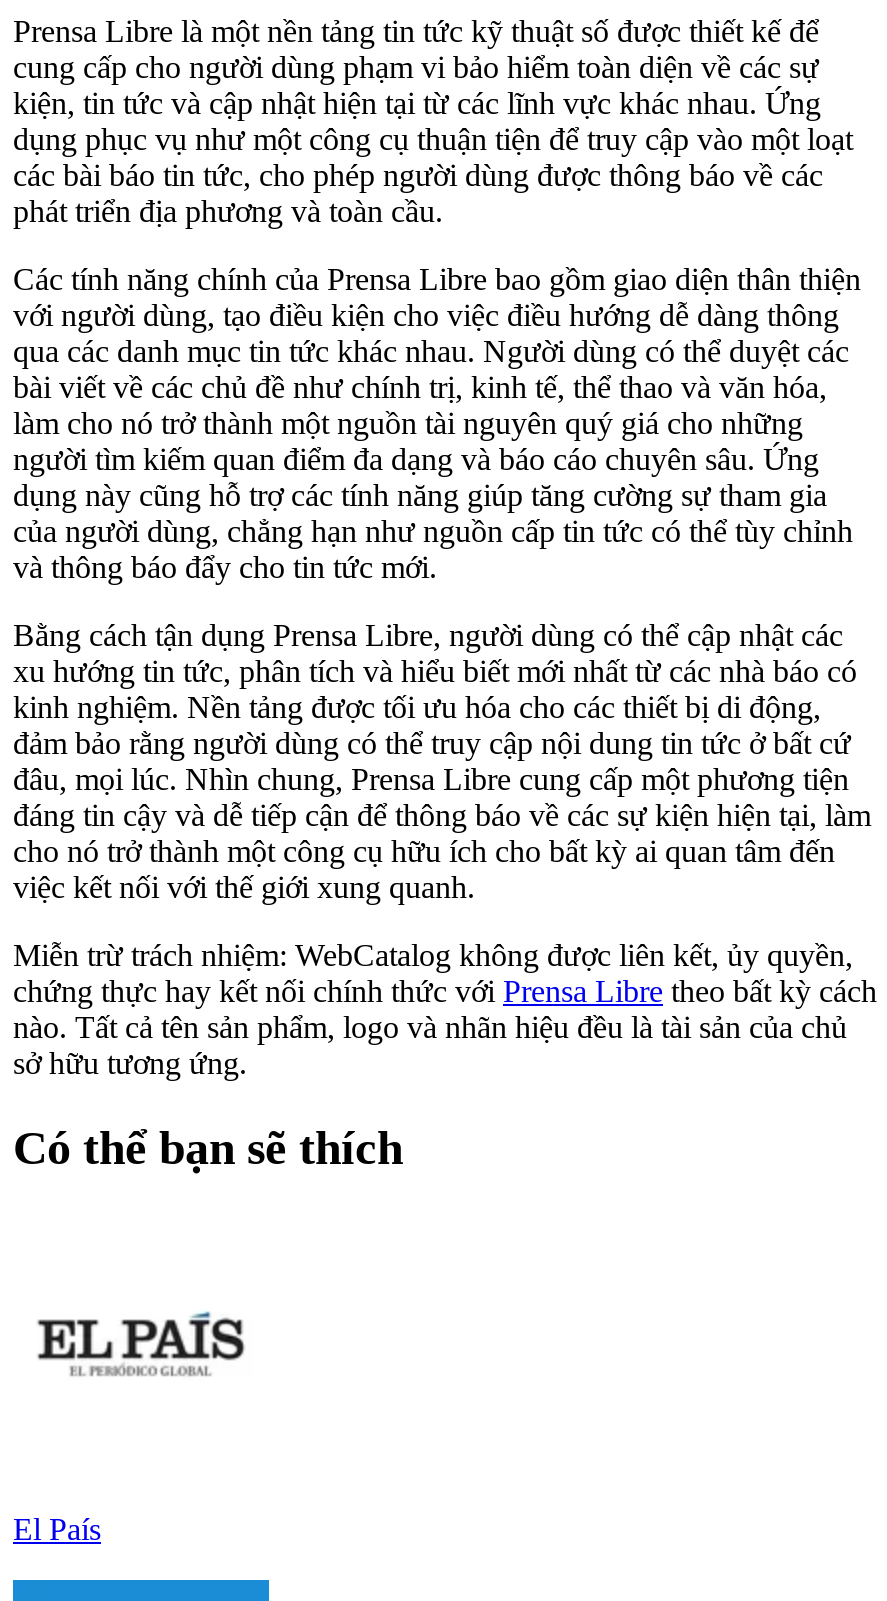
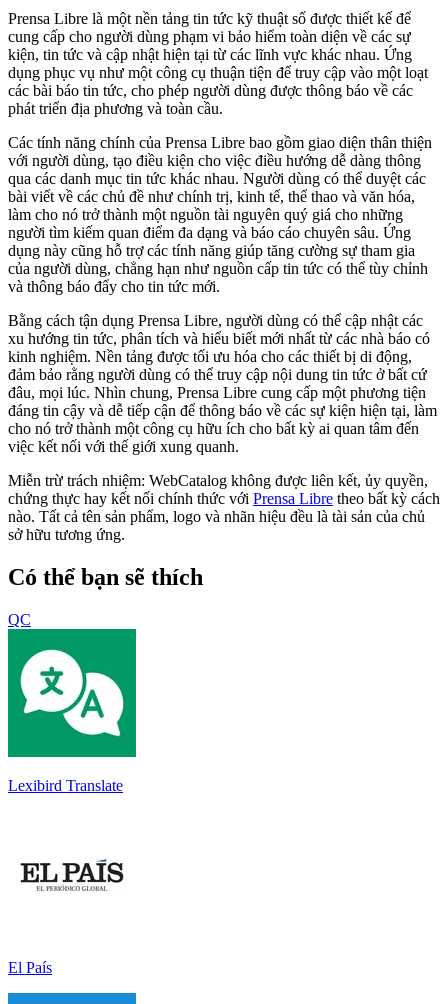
+ [image]
+ Lexibird Translate

+ QC
